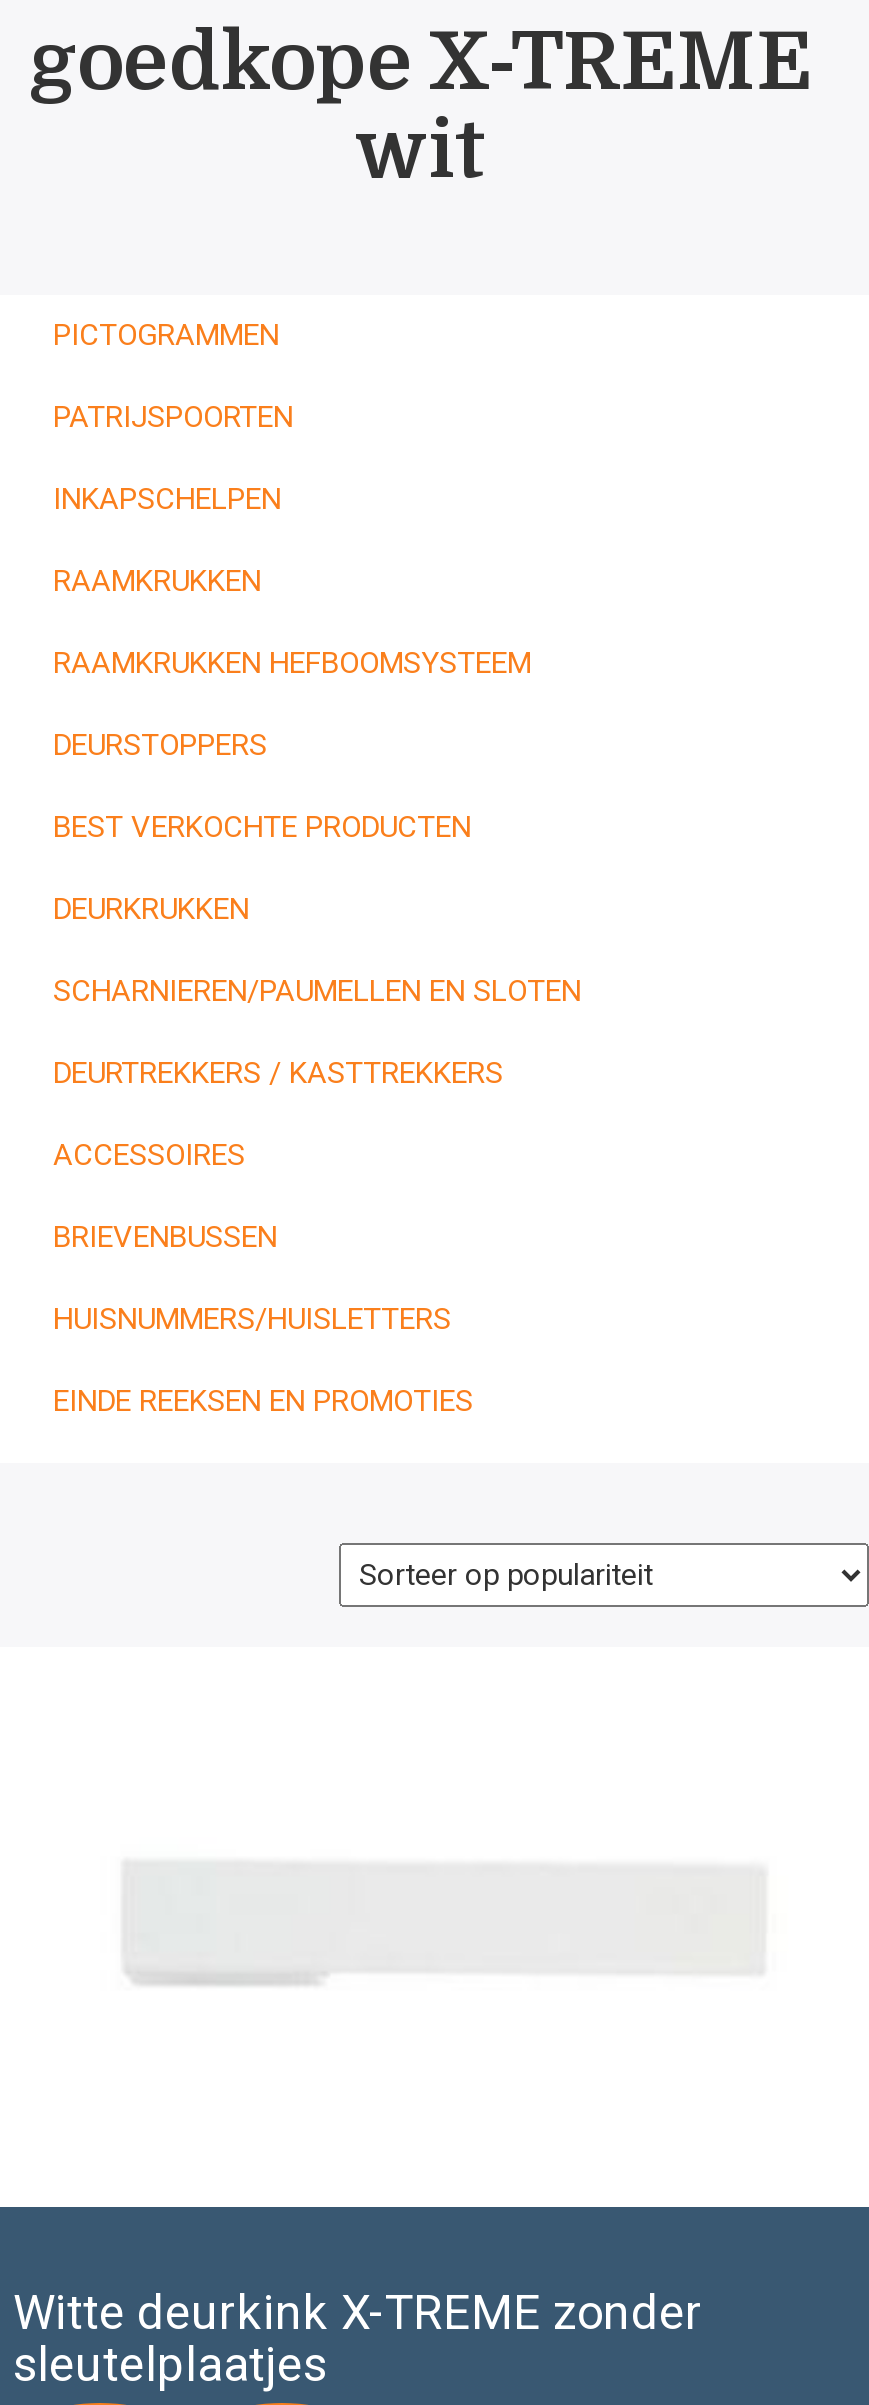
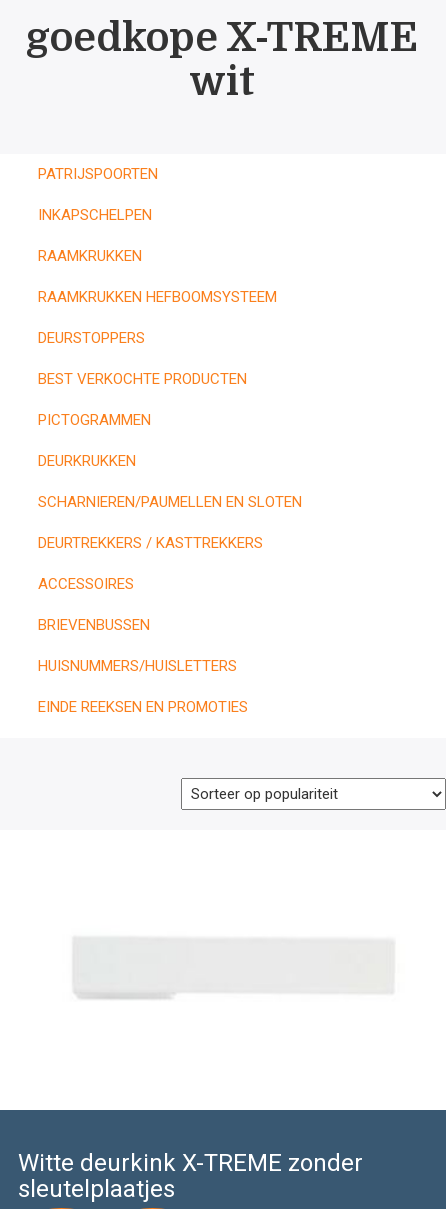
moved down: PICTOGRAMMEN

moved up: PATRIJSPOORTEN | INKAPSCHELPEN | RAAMKRUKKEN | RAAMKRUKKEN HEFBOOMSYSTEEM | DEURSTOPPERS | BEST VERKOCHTE PRODUCTEN
